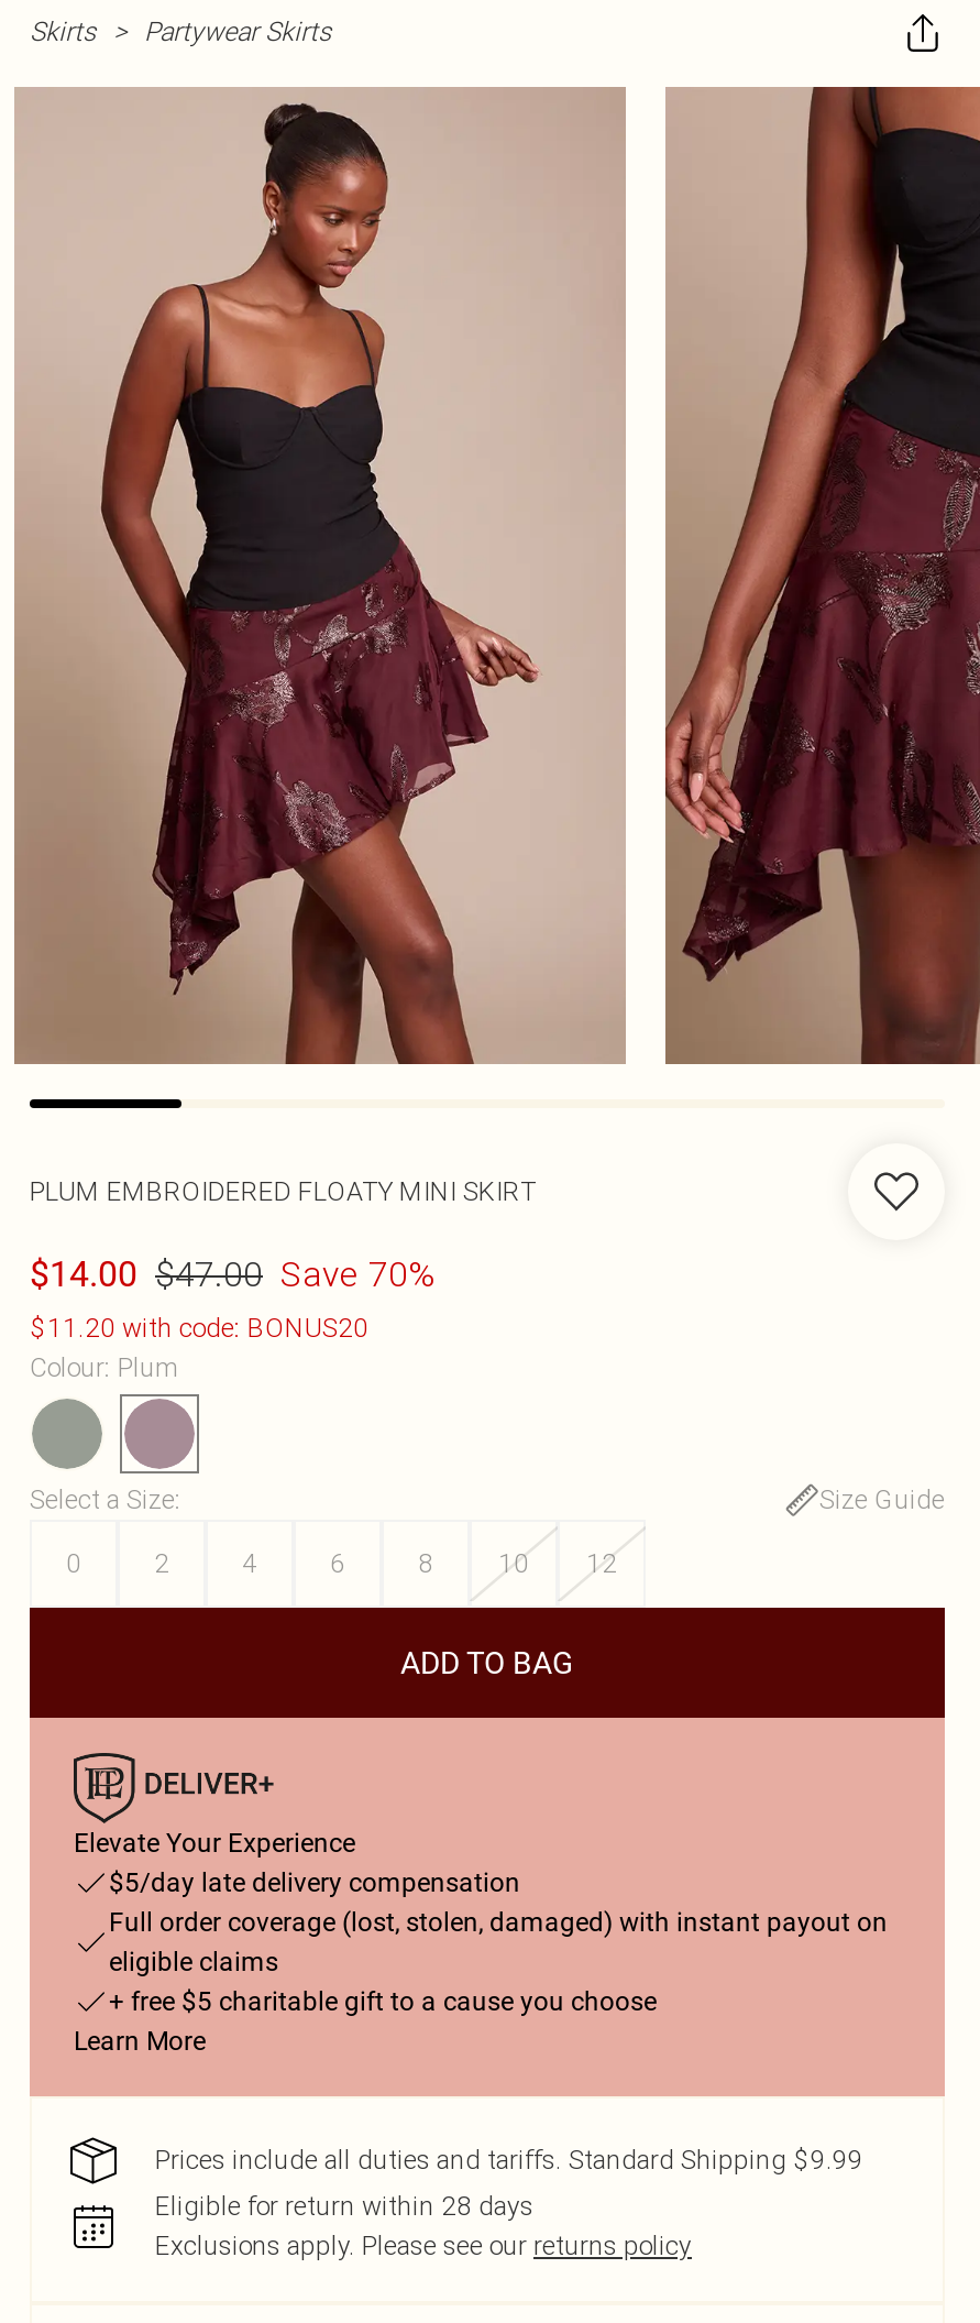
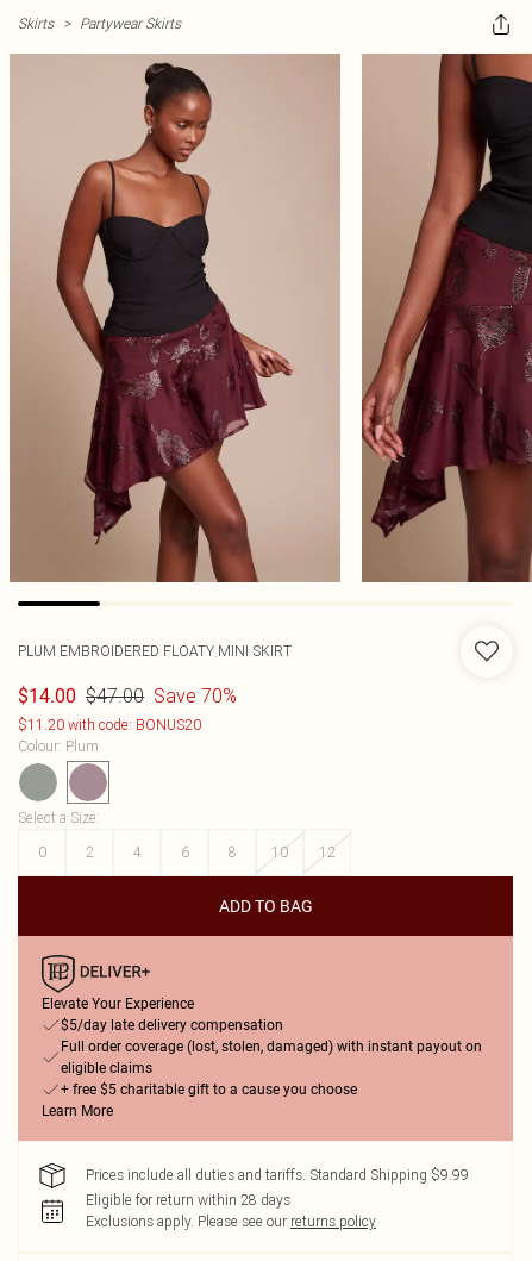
- Size Guide
